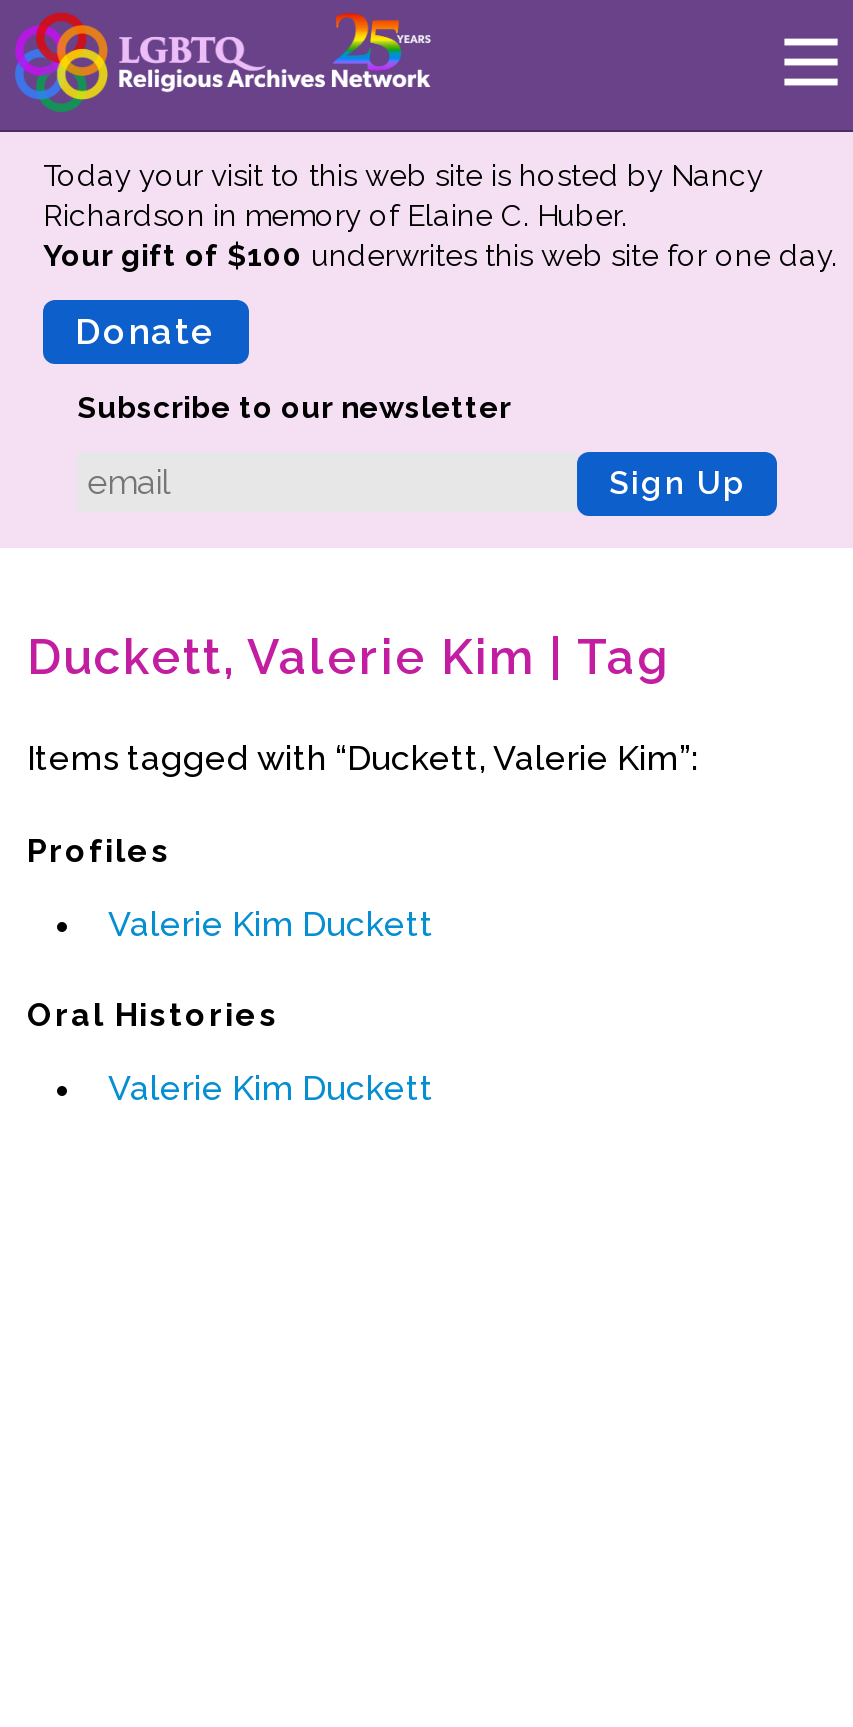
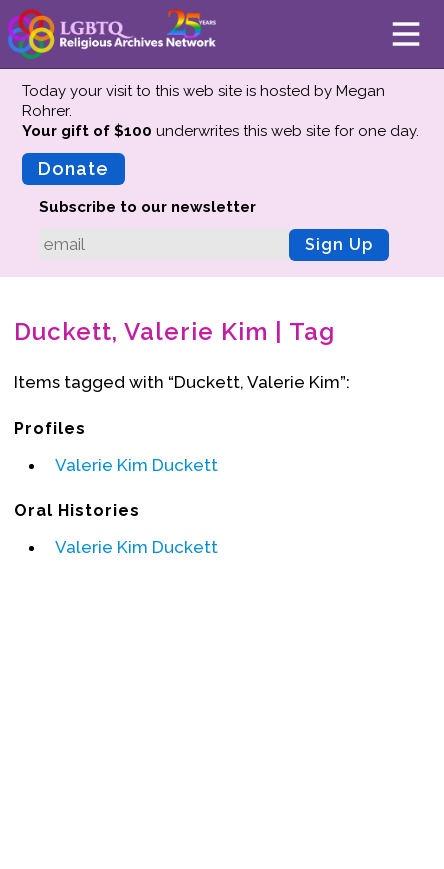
- Today your visit to this web site is hosted by Nancy
- Richardson in memory of Elaine C. Huber.
+ Today your visit to this web site is hosted by Megan
+ Rohrer.
